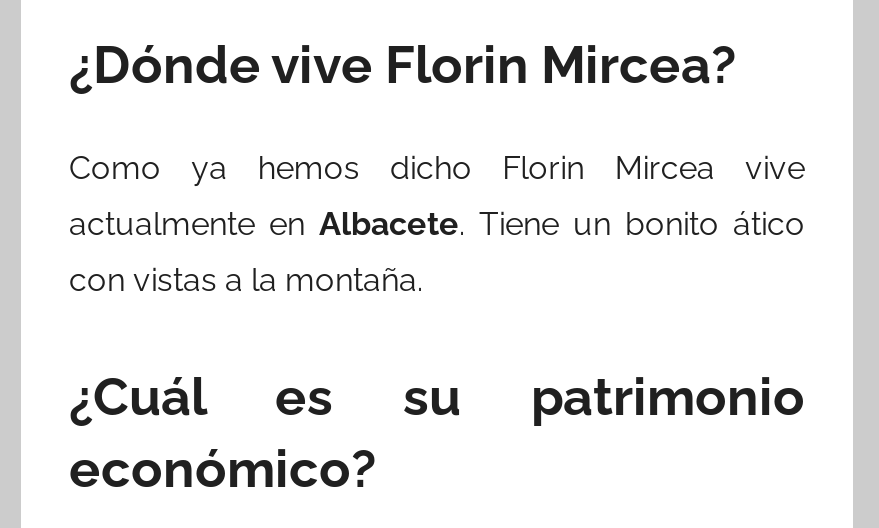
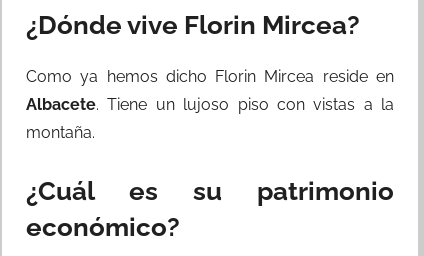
- Como ya hemos dicho Florin Mircea vive
+ Como ya hemos dicho Florin Mircea reside en

- actualmente en Albacete. Tiene un bonito ático
+ Albacete. Tiene un lujoso piso con vistas a la

- con vistas a la montaña.
+ montaña.
